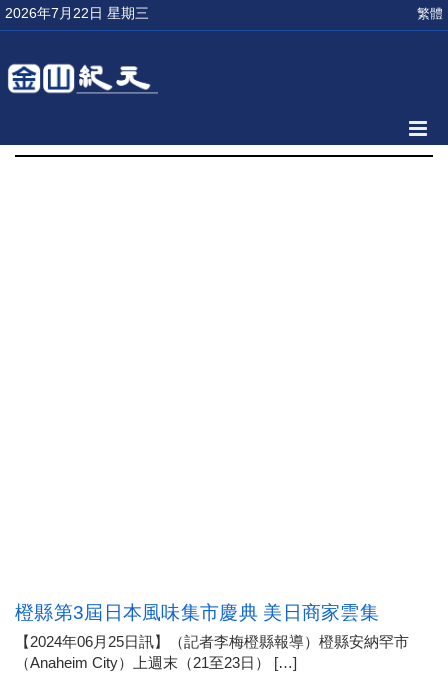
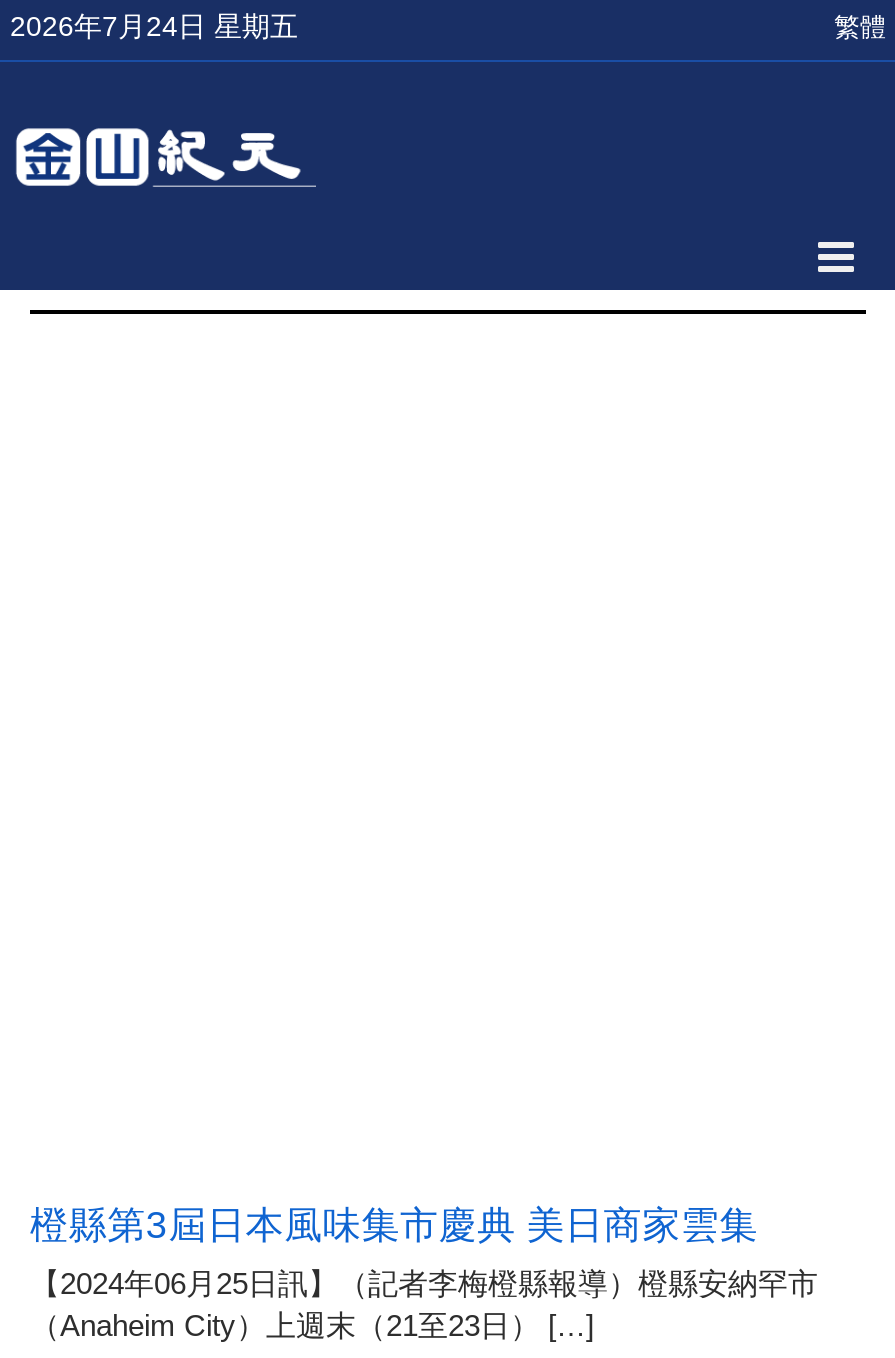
- 2026年7月22日 星期三
+ 2026年7月24日 星期五
